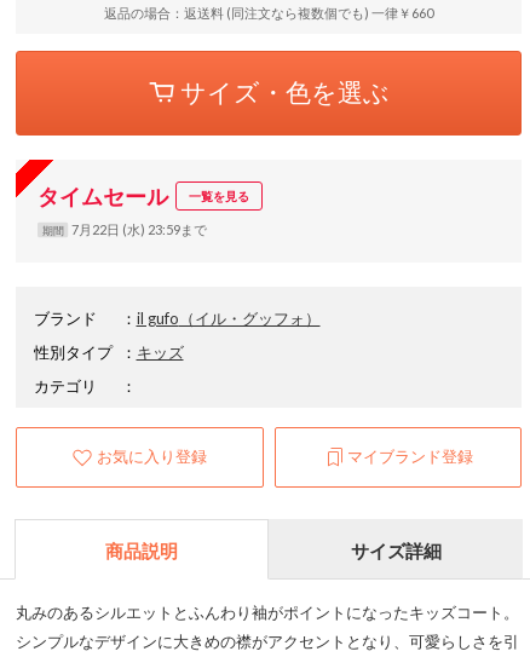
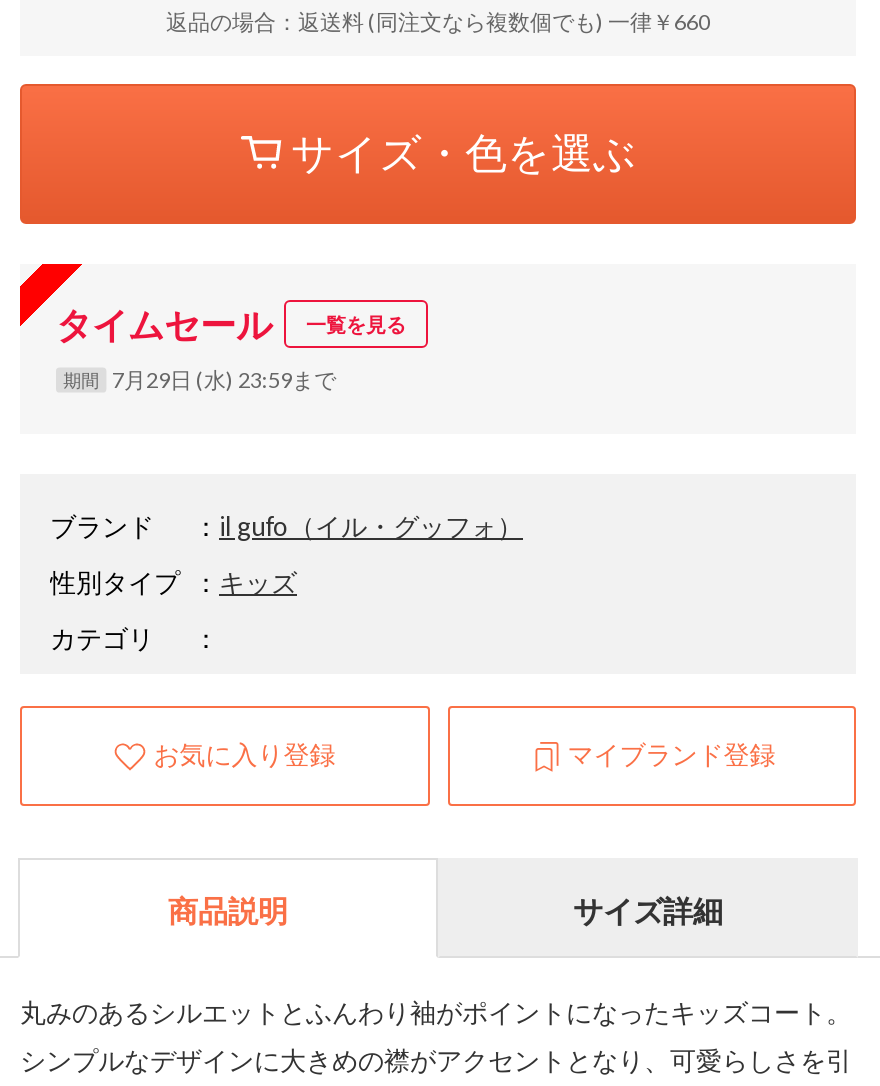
- 期間 7月22日 (水) 23:59まで
+ 期間 7月29日 (水) 23:59まで
